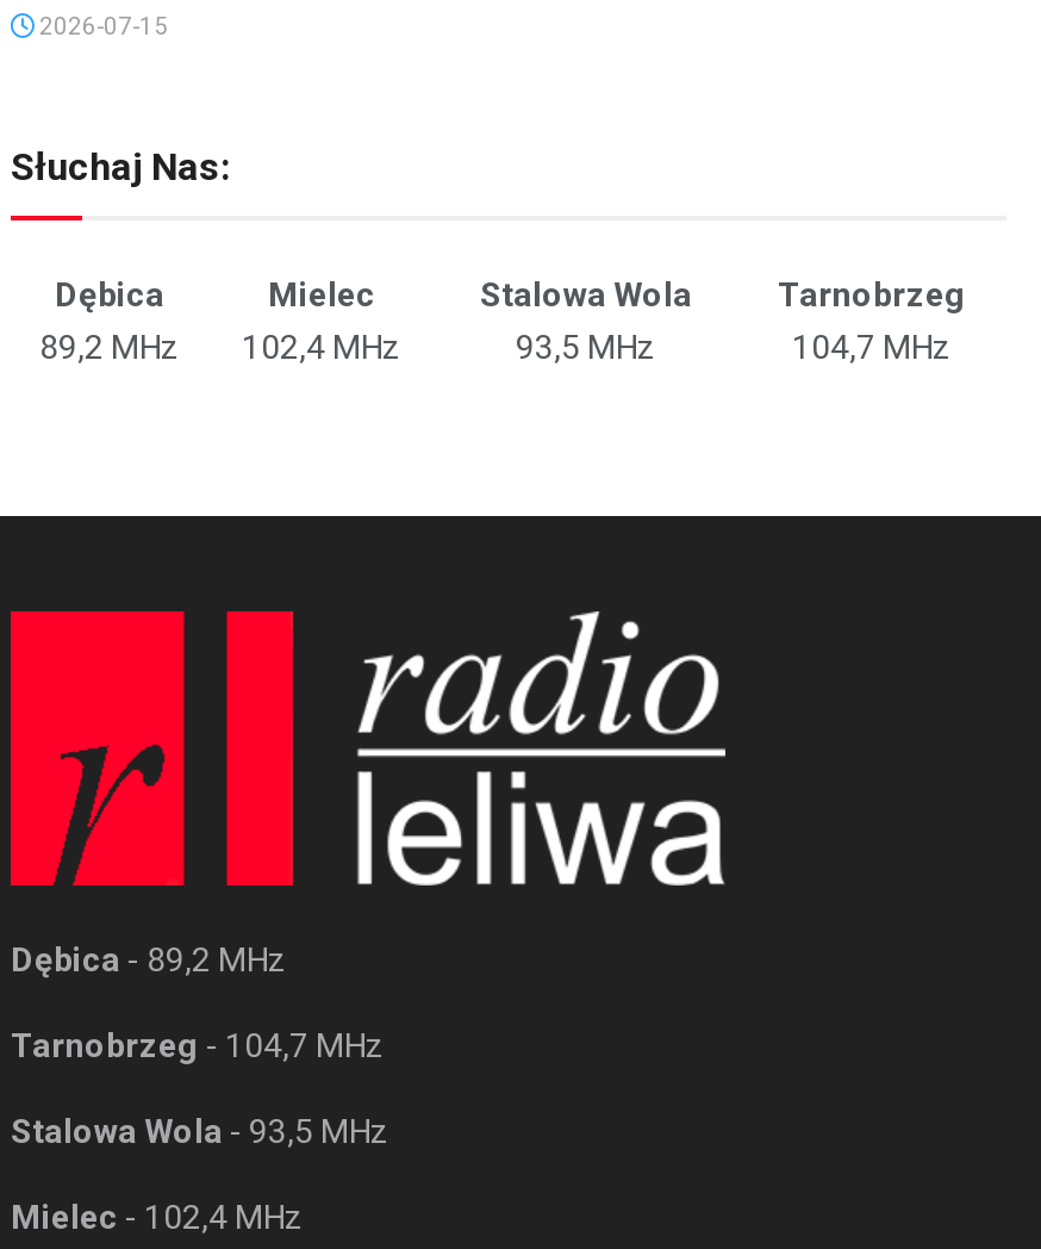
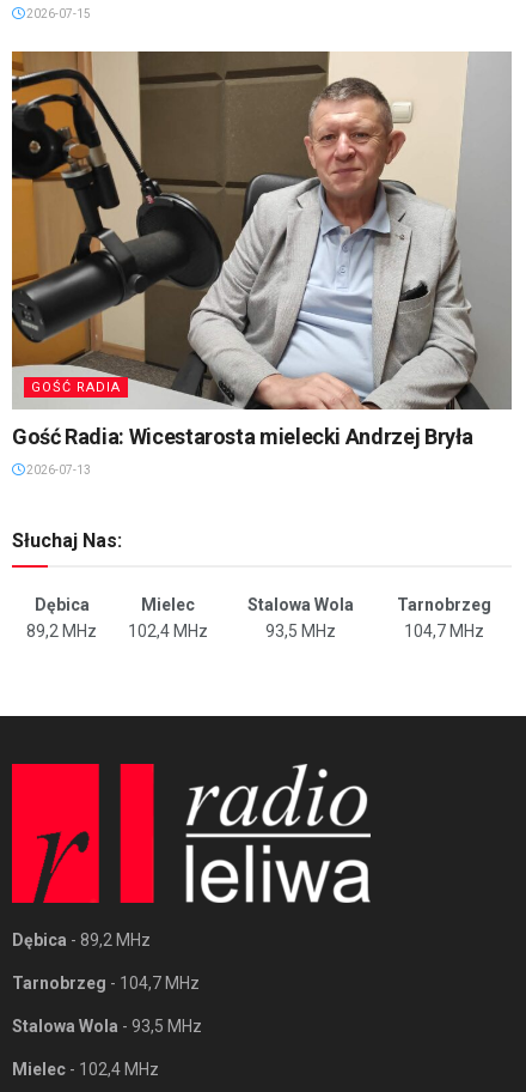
+ [image]
+ GOŚĆ RADIA
+ Gość Radia: Wicestarosta mielecki Andrzej Bryła
+ 2026-07-13
